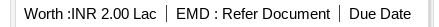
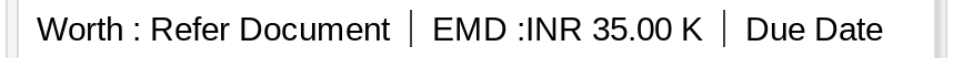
- Worth : INR 2.00 Lac
- EMD : Refer Document
+ Worth : Refer Document
+ EMD : INR 35.00 K
